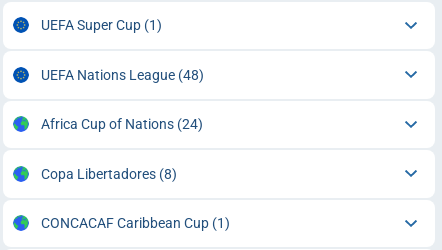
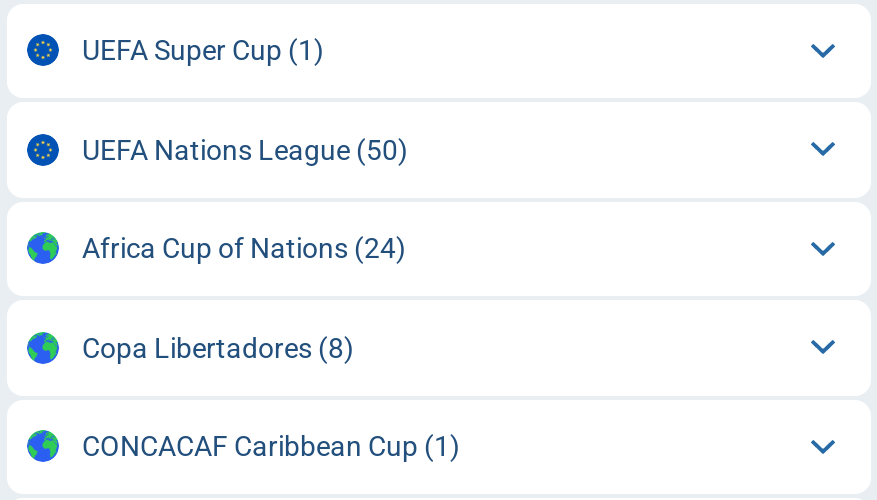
- UEFA Nations League (48)
+ UEFA Nations League (50)
